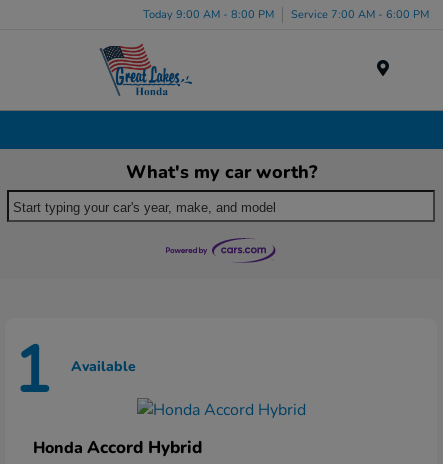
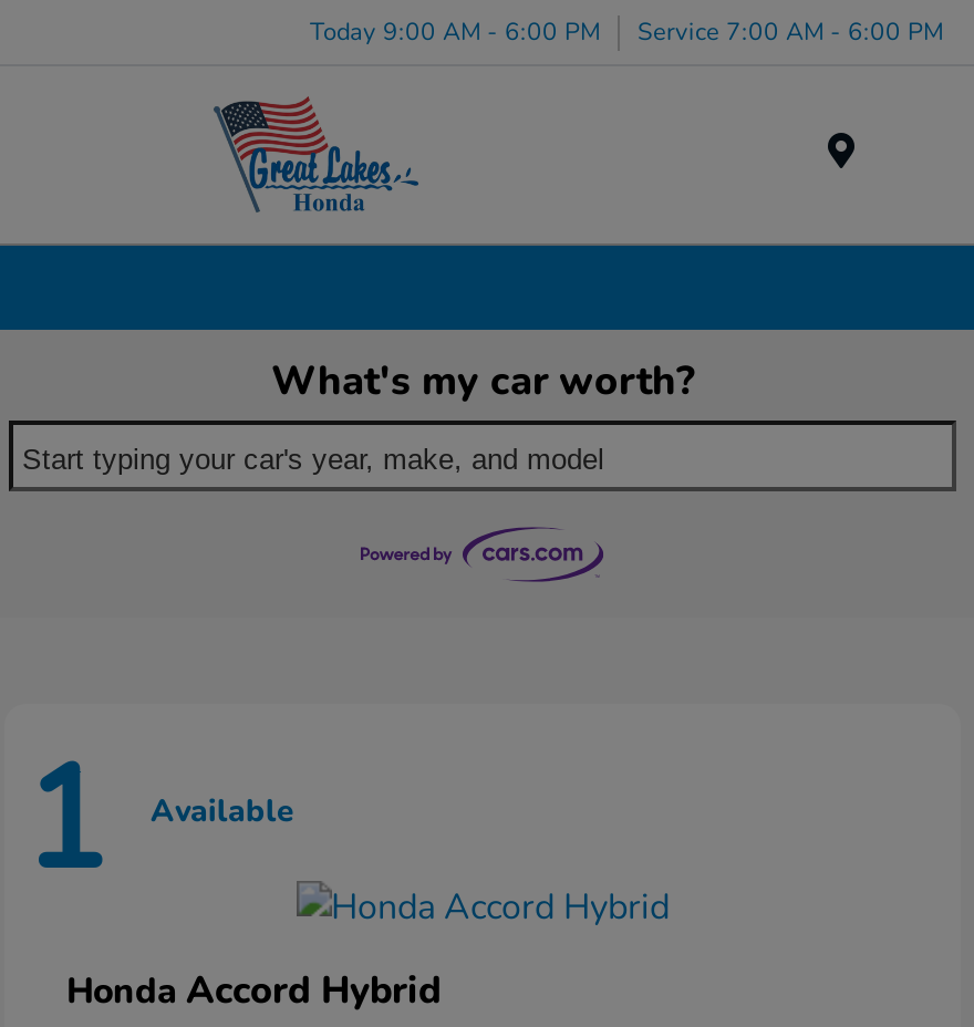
- Today 9:00 AM - 8:00 PM Service 7:00 AM - 6:00 PM
+ Today 9:00 AM - 6:00 PM Service 7:00 AM - 6:00 PM
